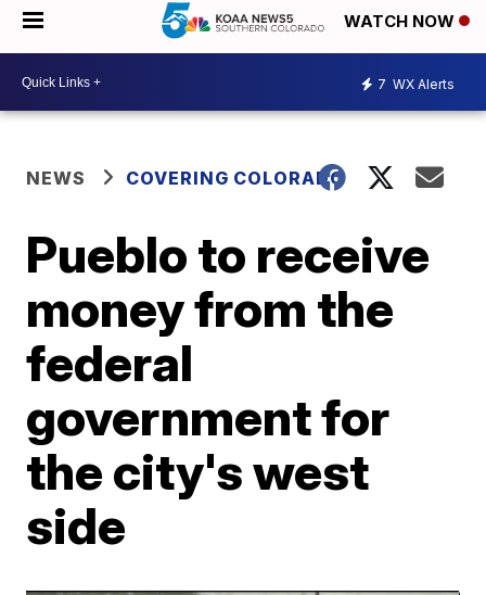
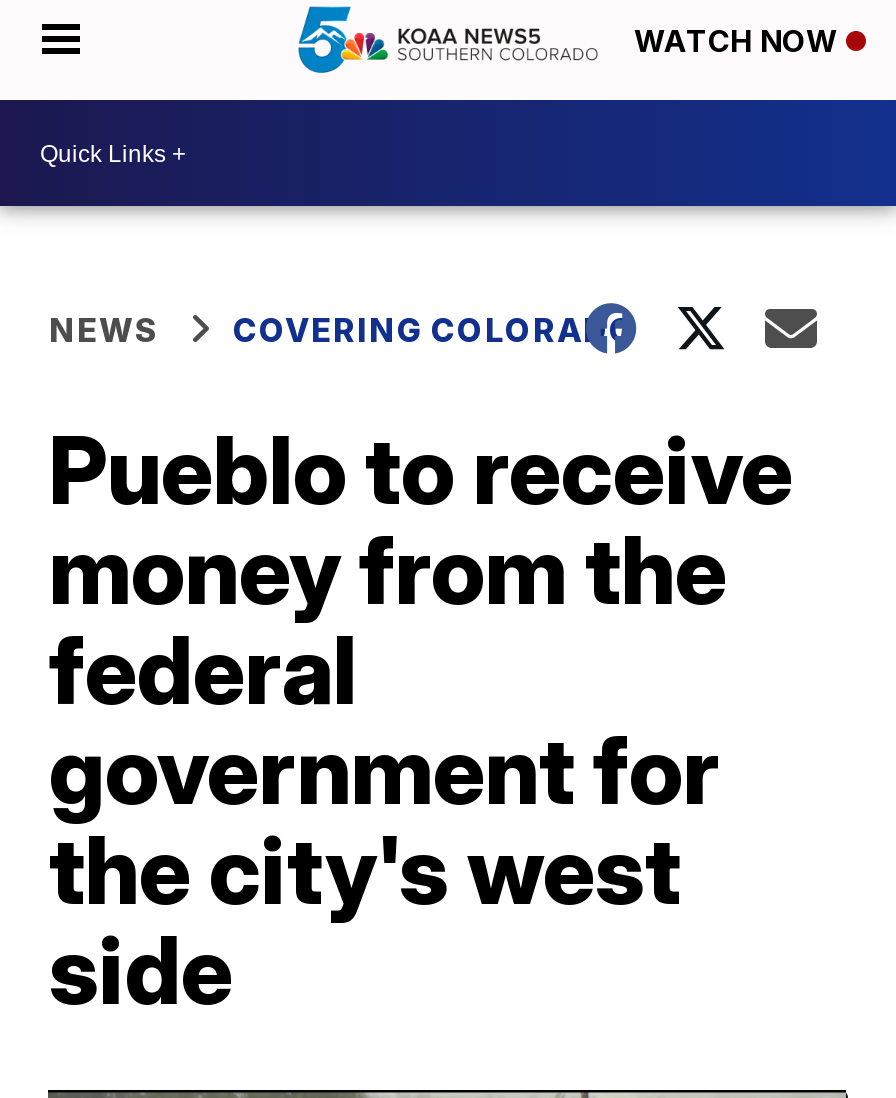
- 7 WX Alerts
